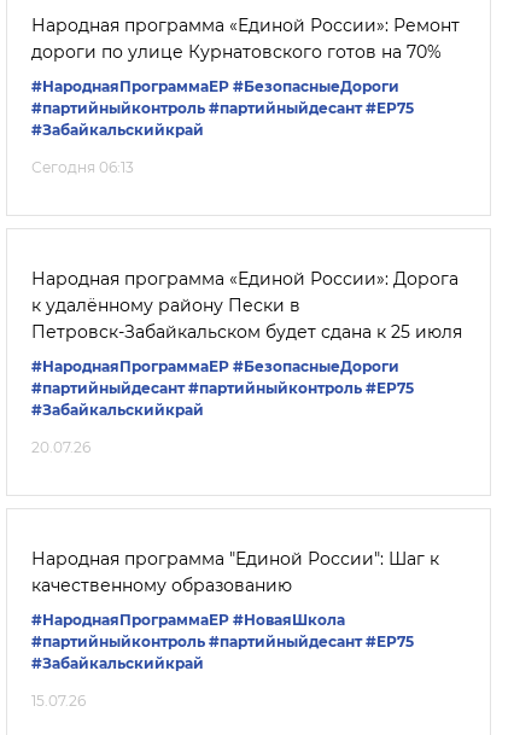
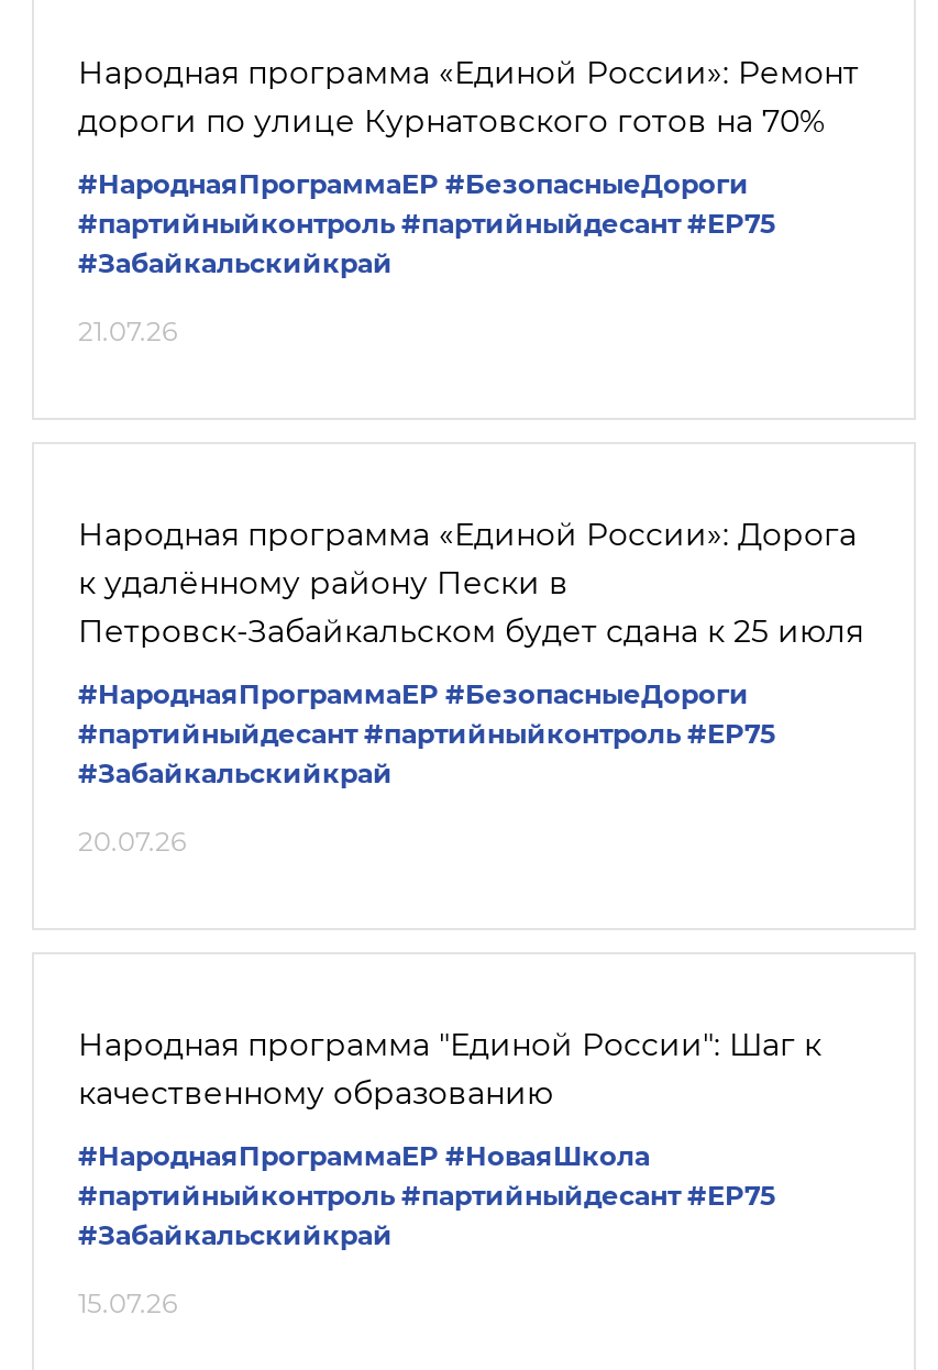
- Сегодня 06:13
+ 21.07.26
